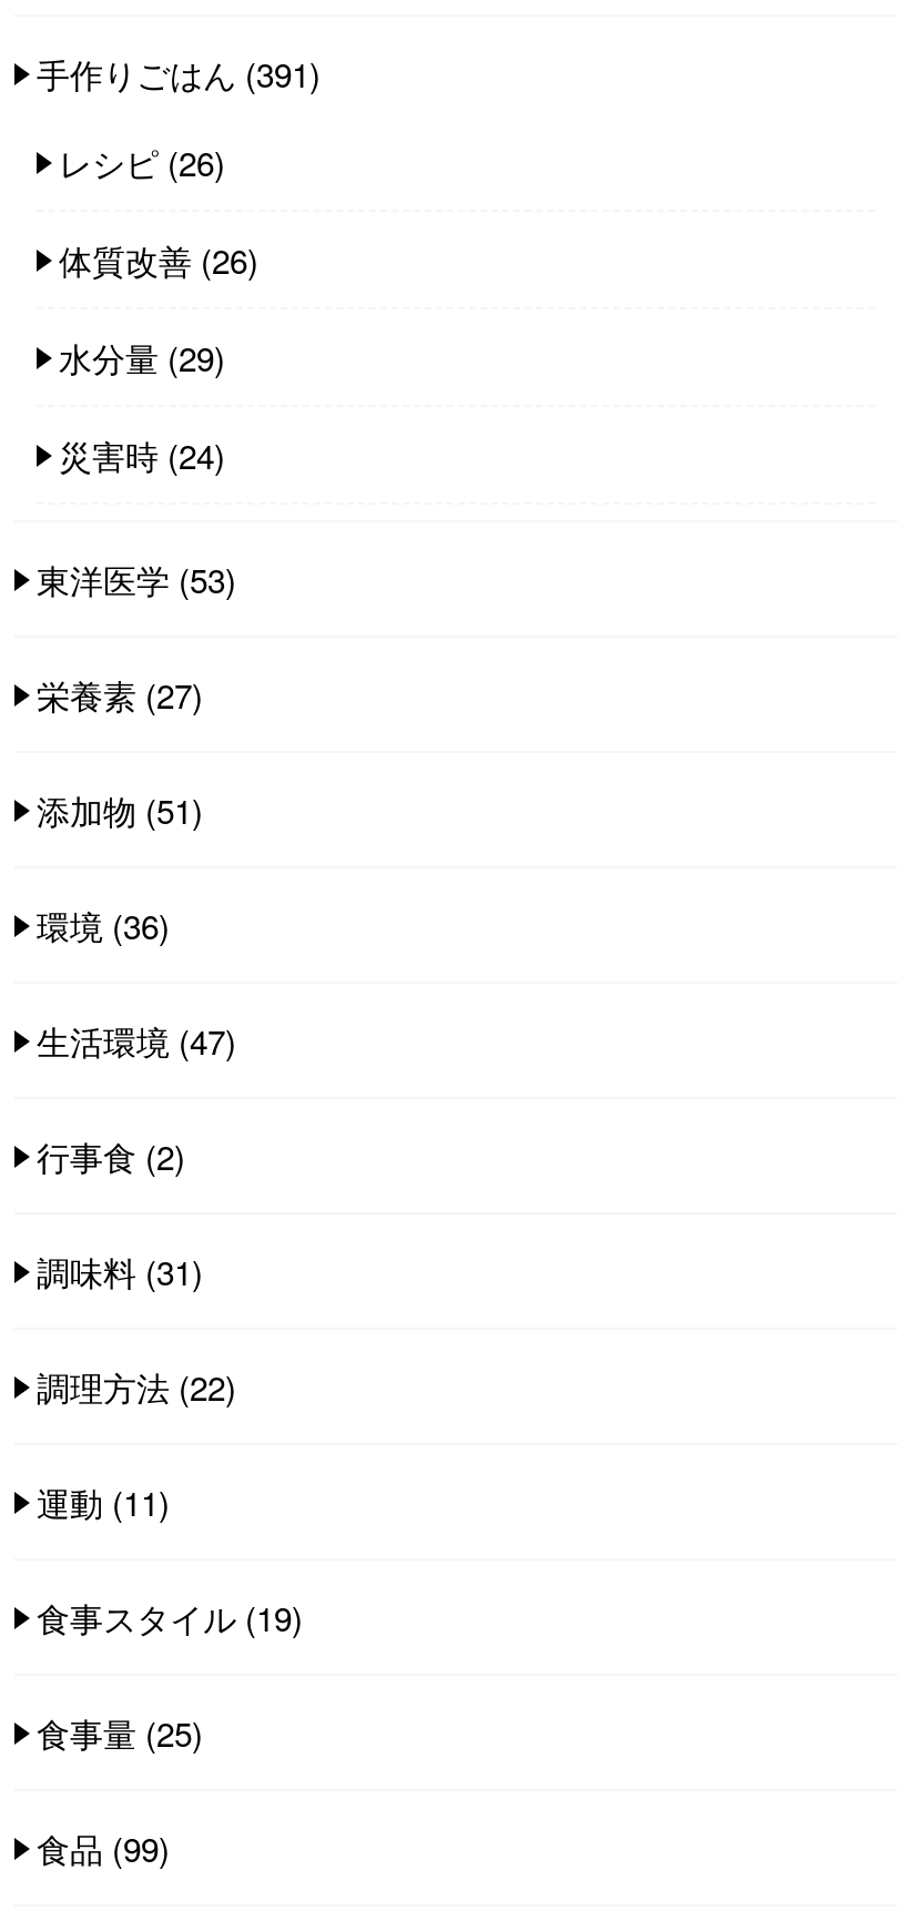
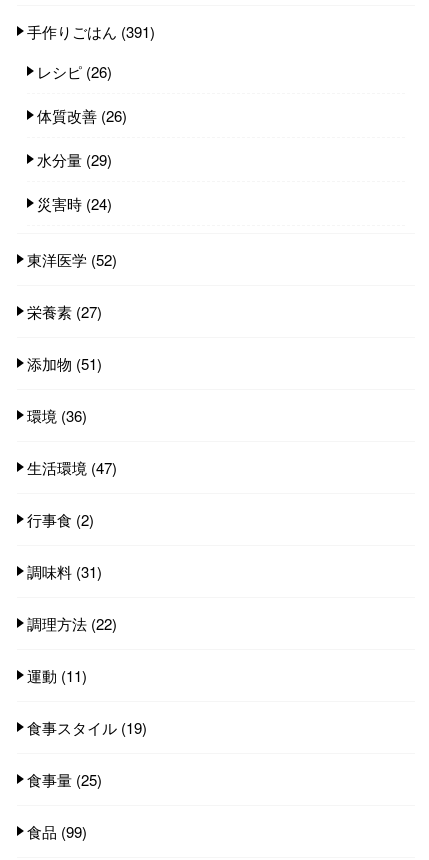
- 東洋医学(53)
+ 東洋医学(52)
